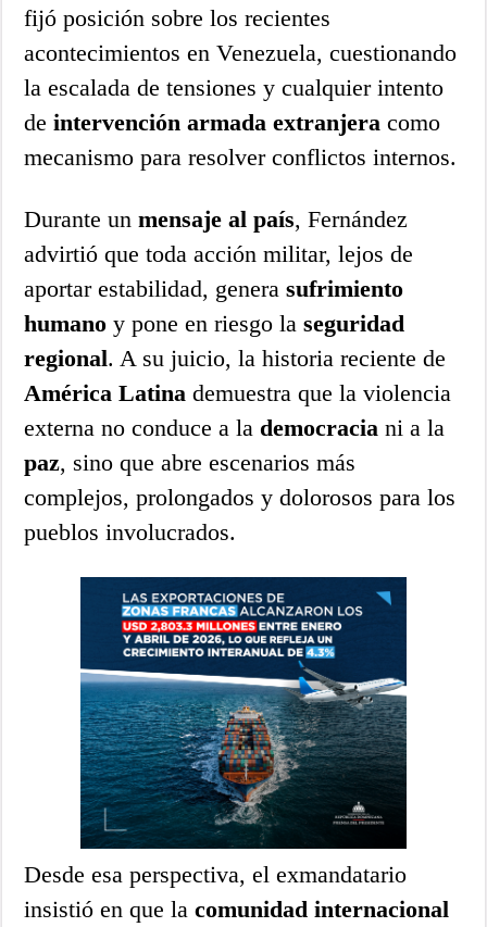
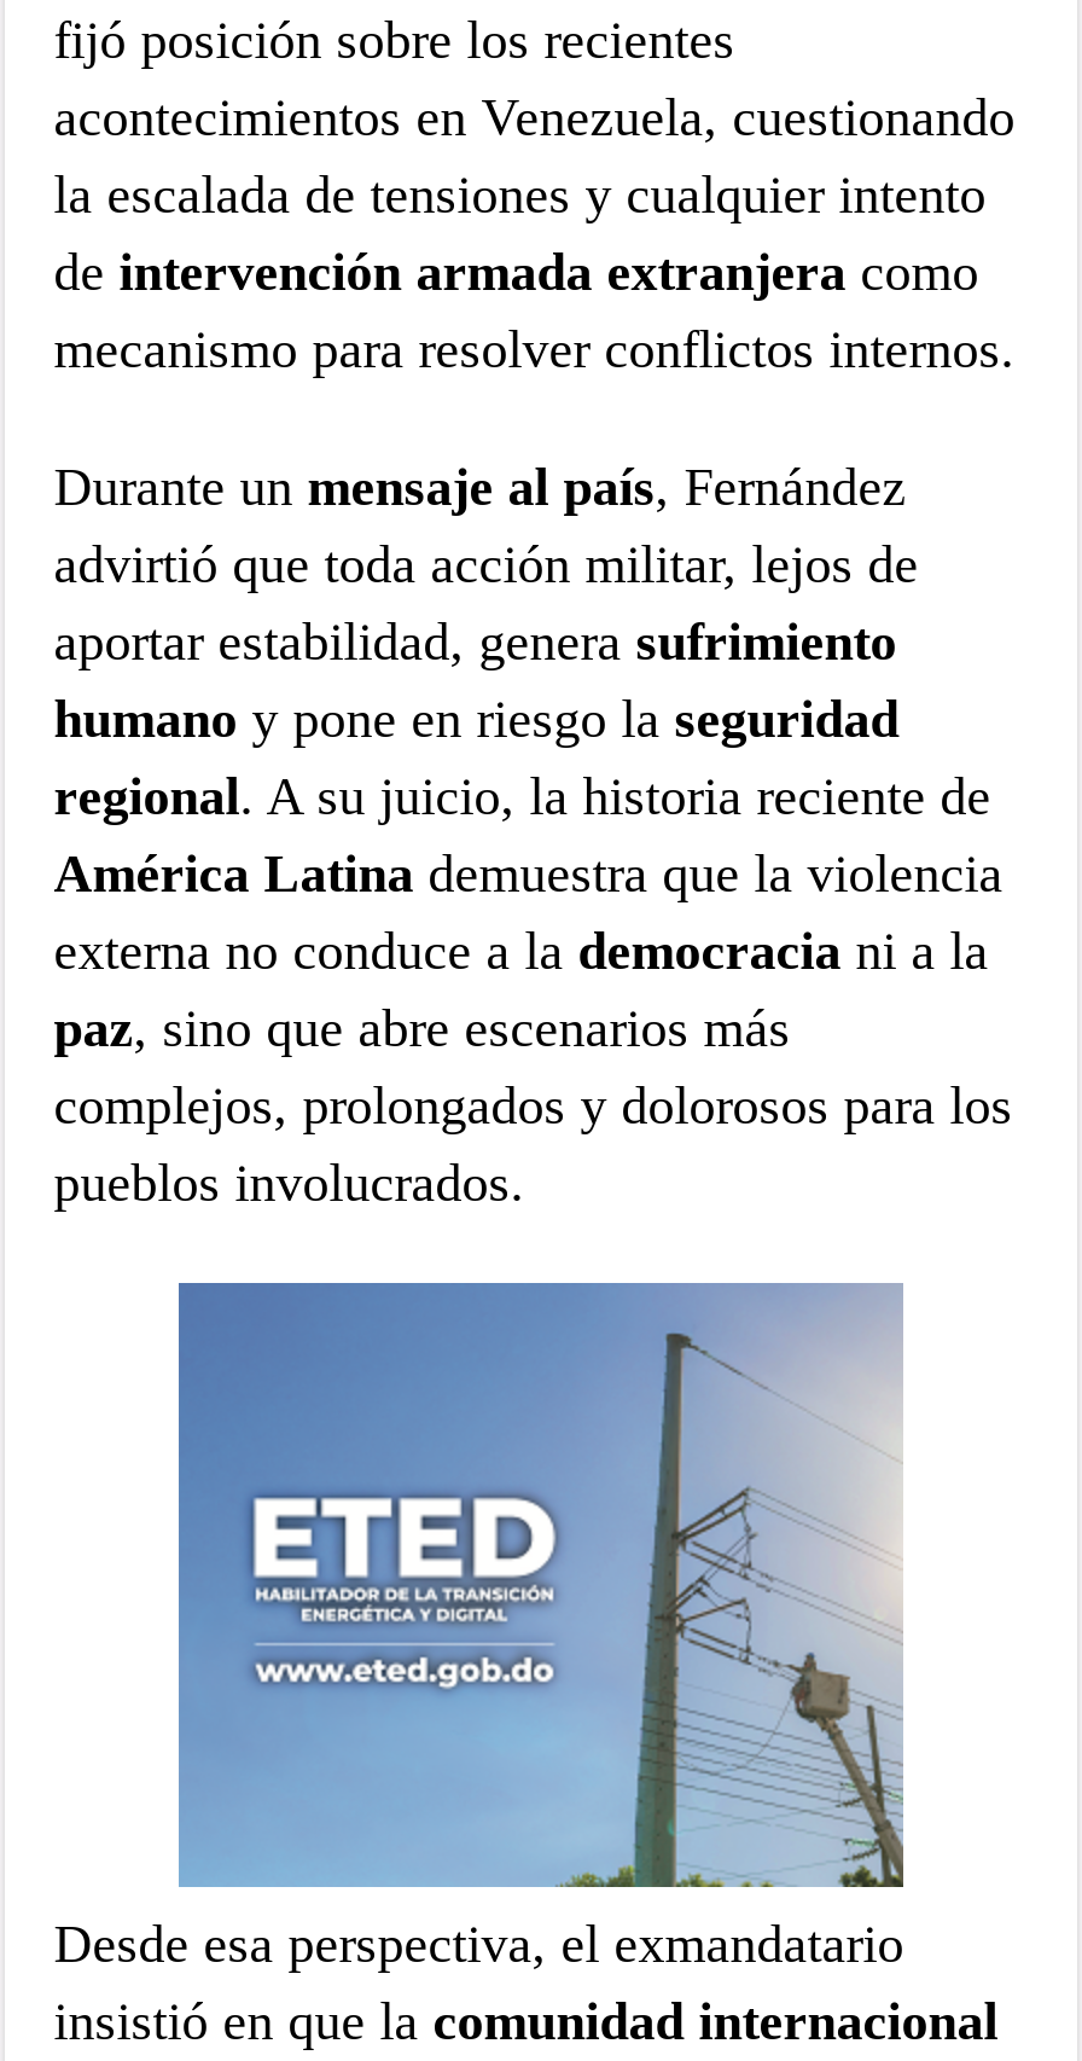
- [image]
+ [image]
